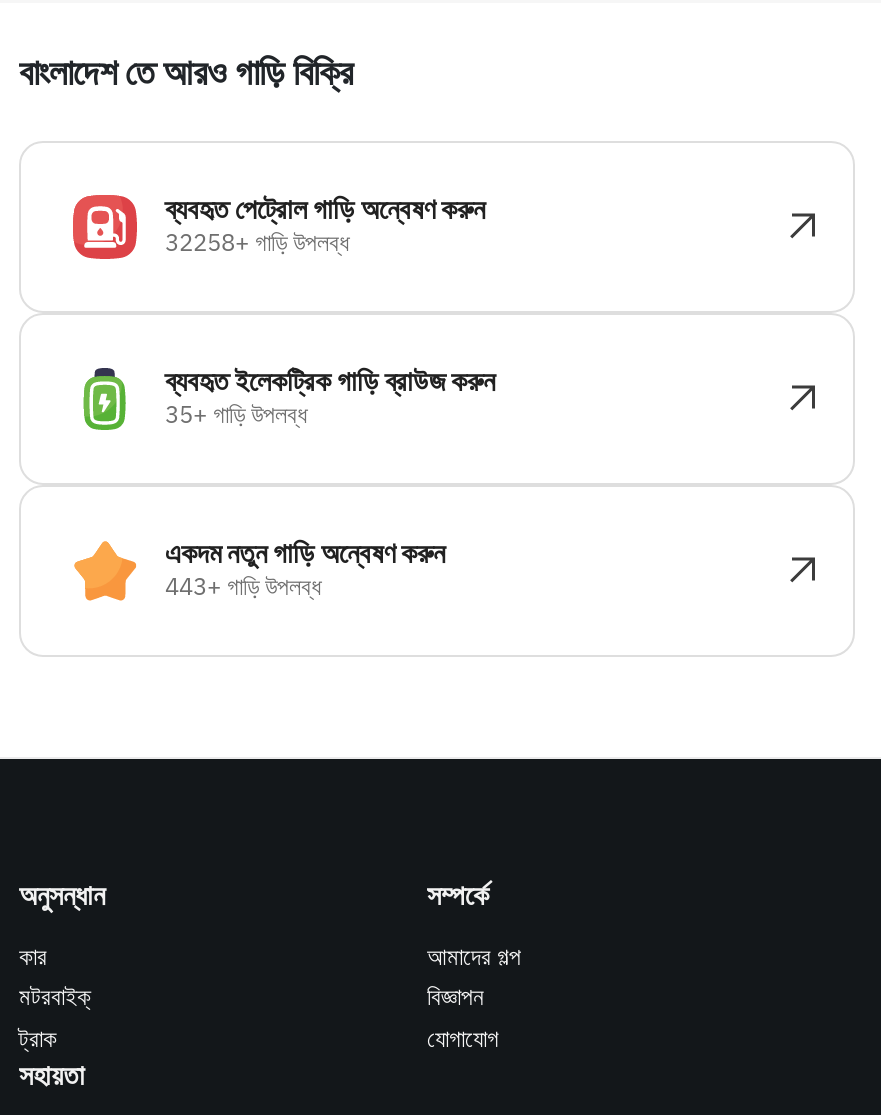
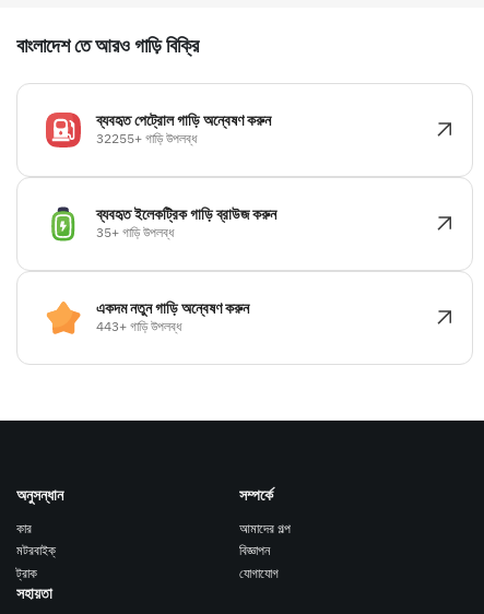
- 32258+ গাড়ি উপলব্ধ
+ 32255+ গাড়ি উপলব্ধ
